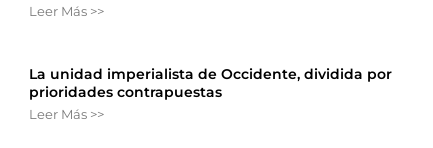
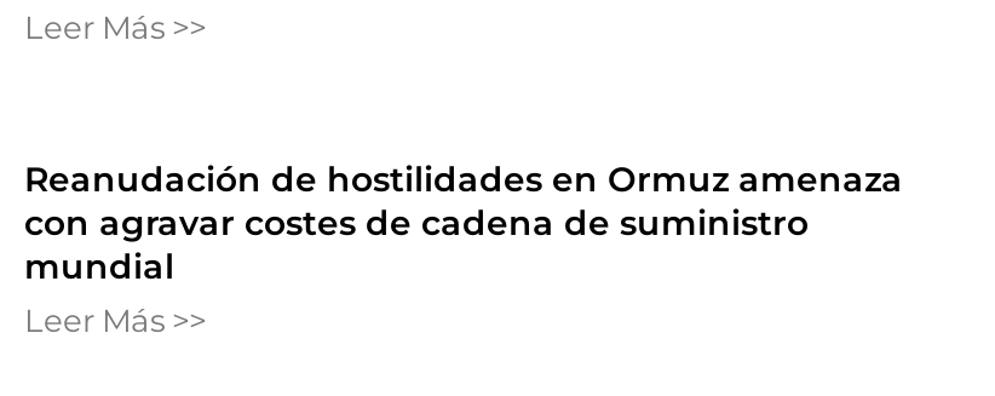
- La unidad imperialista de Occidente, dividida por
- prioridades contrapuestas
+ Reanudación de hostilidades en Ormuz amenaza
+ con agravar costes de cadena de suministro
+ mundial
